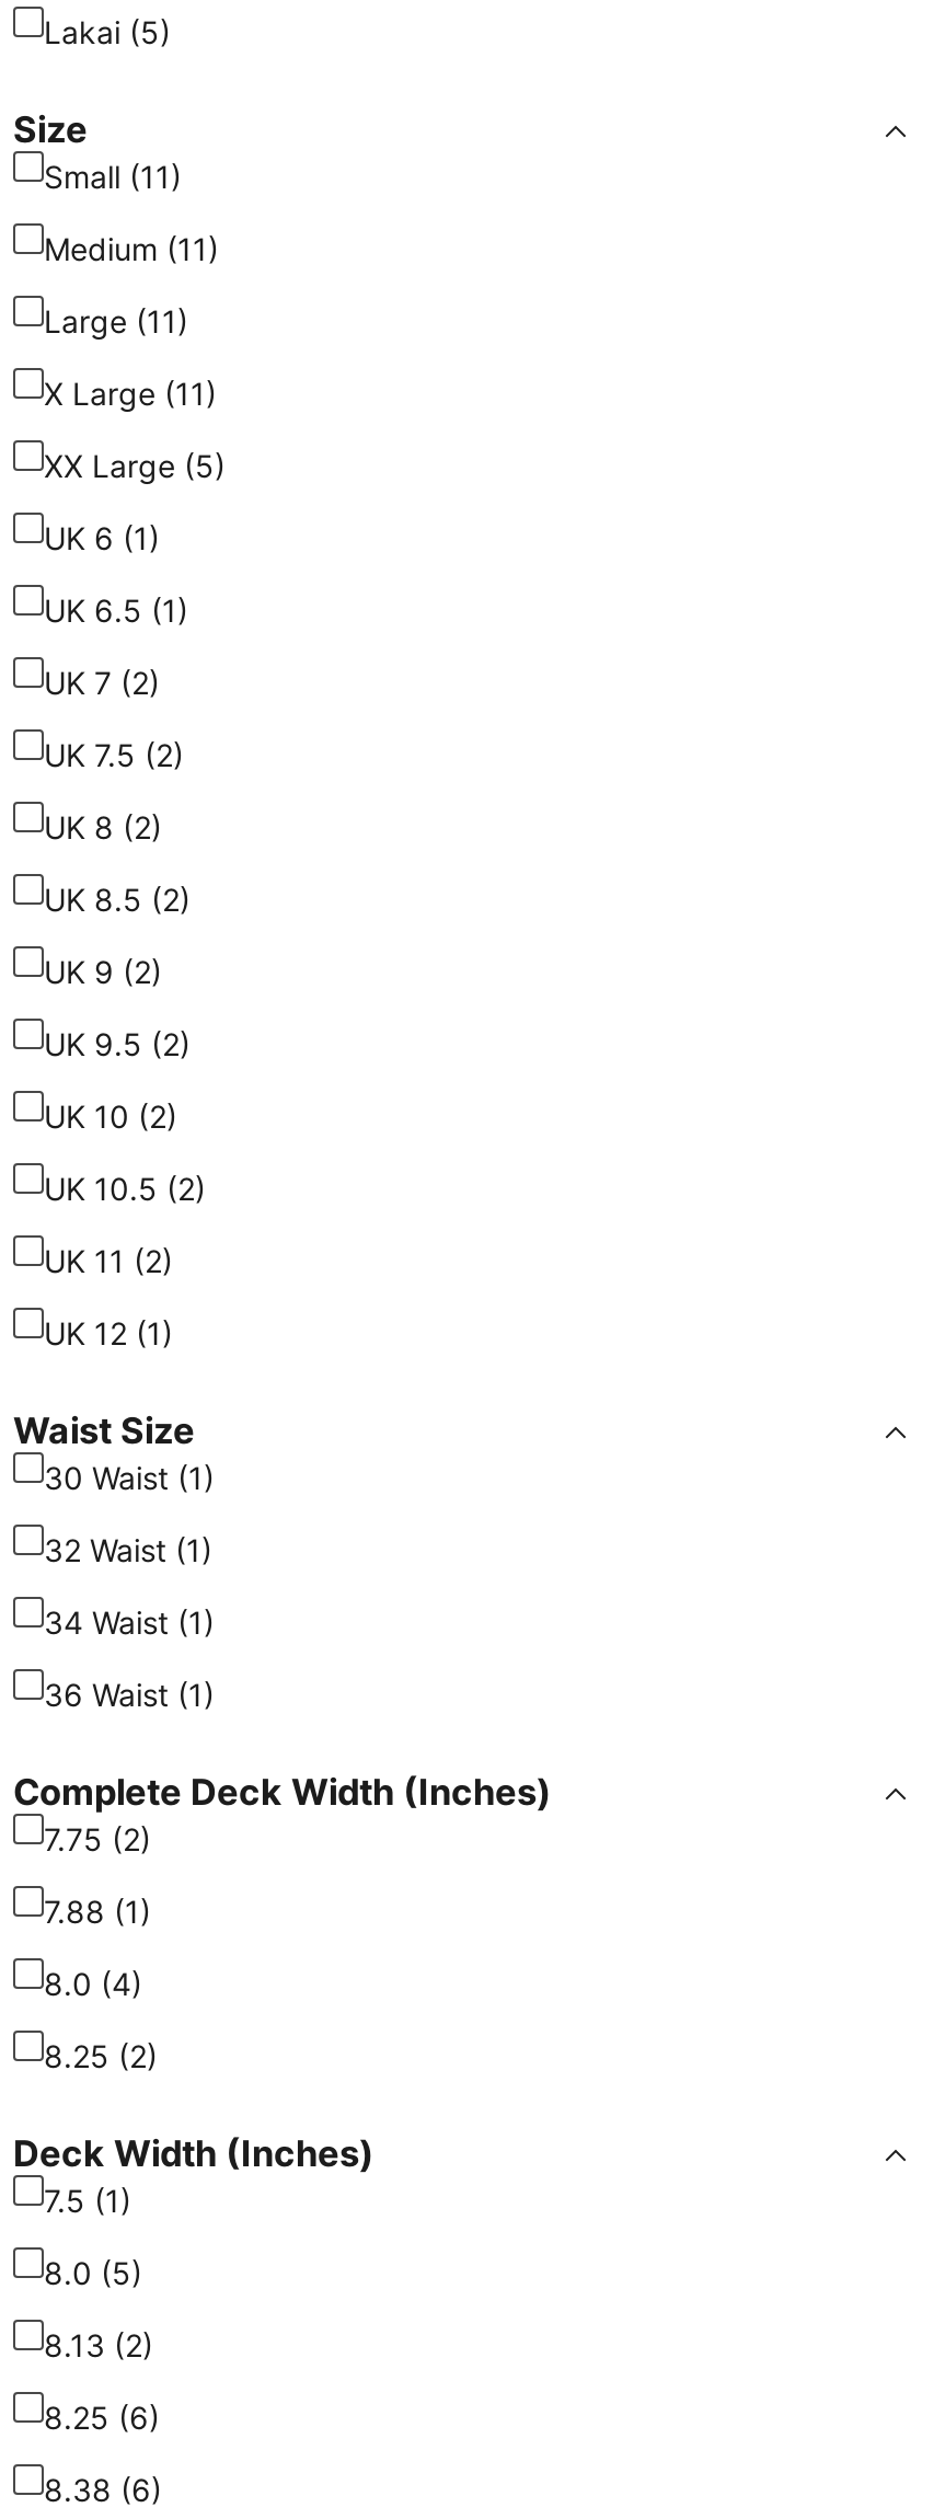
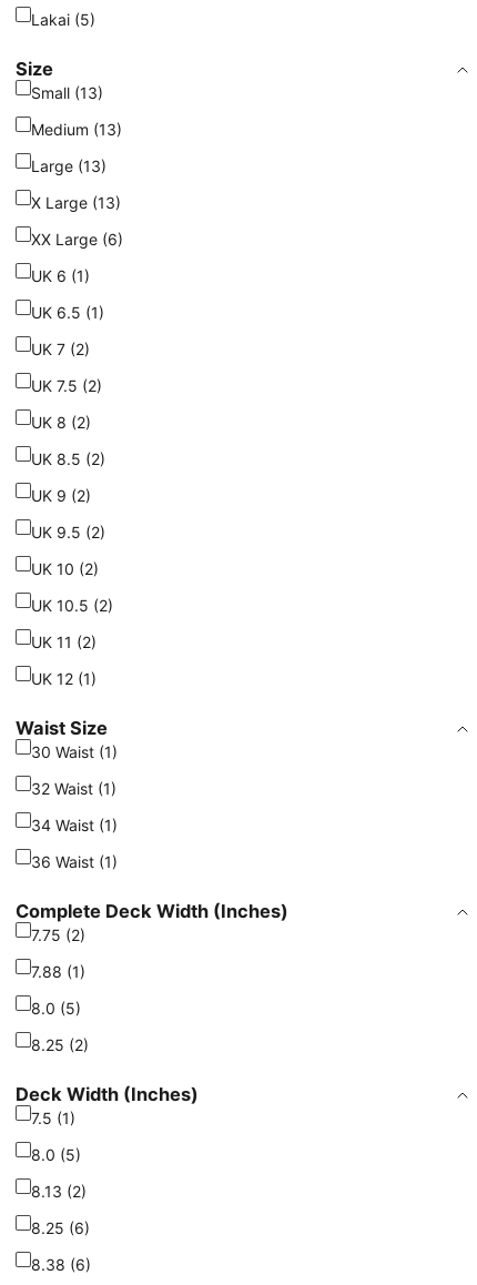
- Small (11)
+ Small (13)

- Medium (11)
+ Medium (13)

- Large (11)
+ Large (13)

- X Large (11)
+ X Large (13)

- XX Large (5)
+ XX Large (6)

- 8.0 (4)
+ 8.0 (5)
